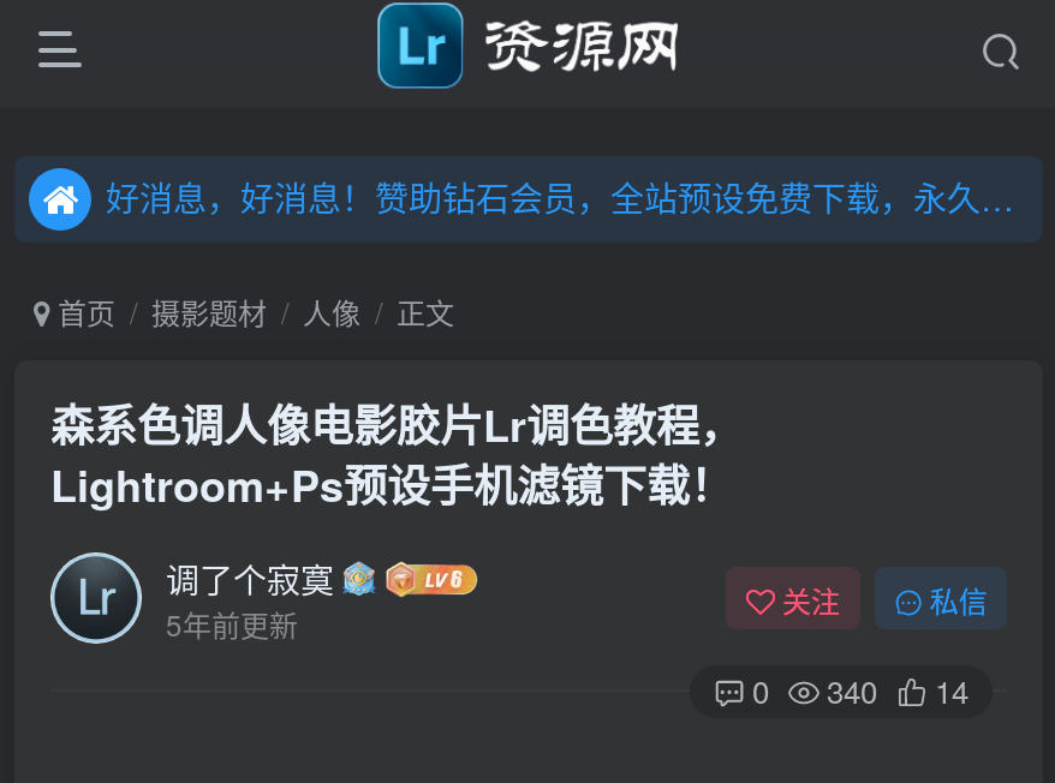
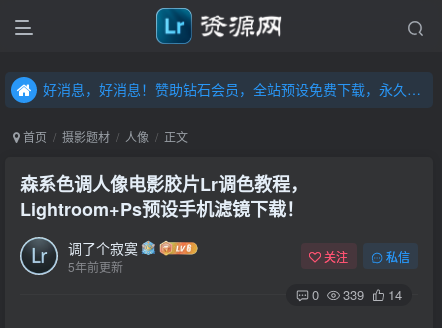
- 0 340 14
+ 0 339 14
